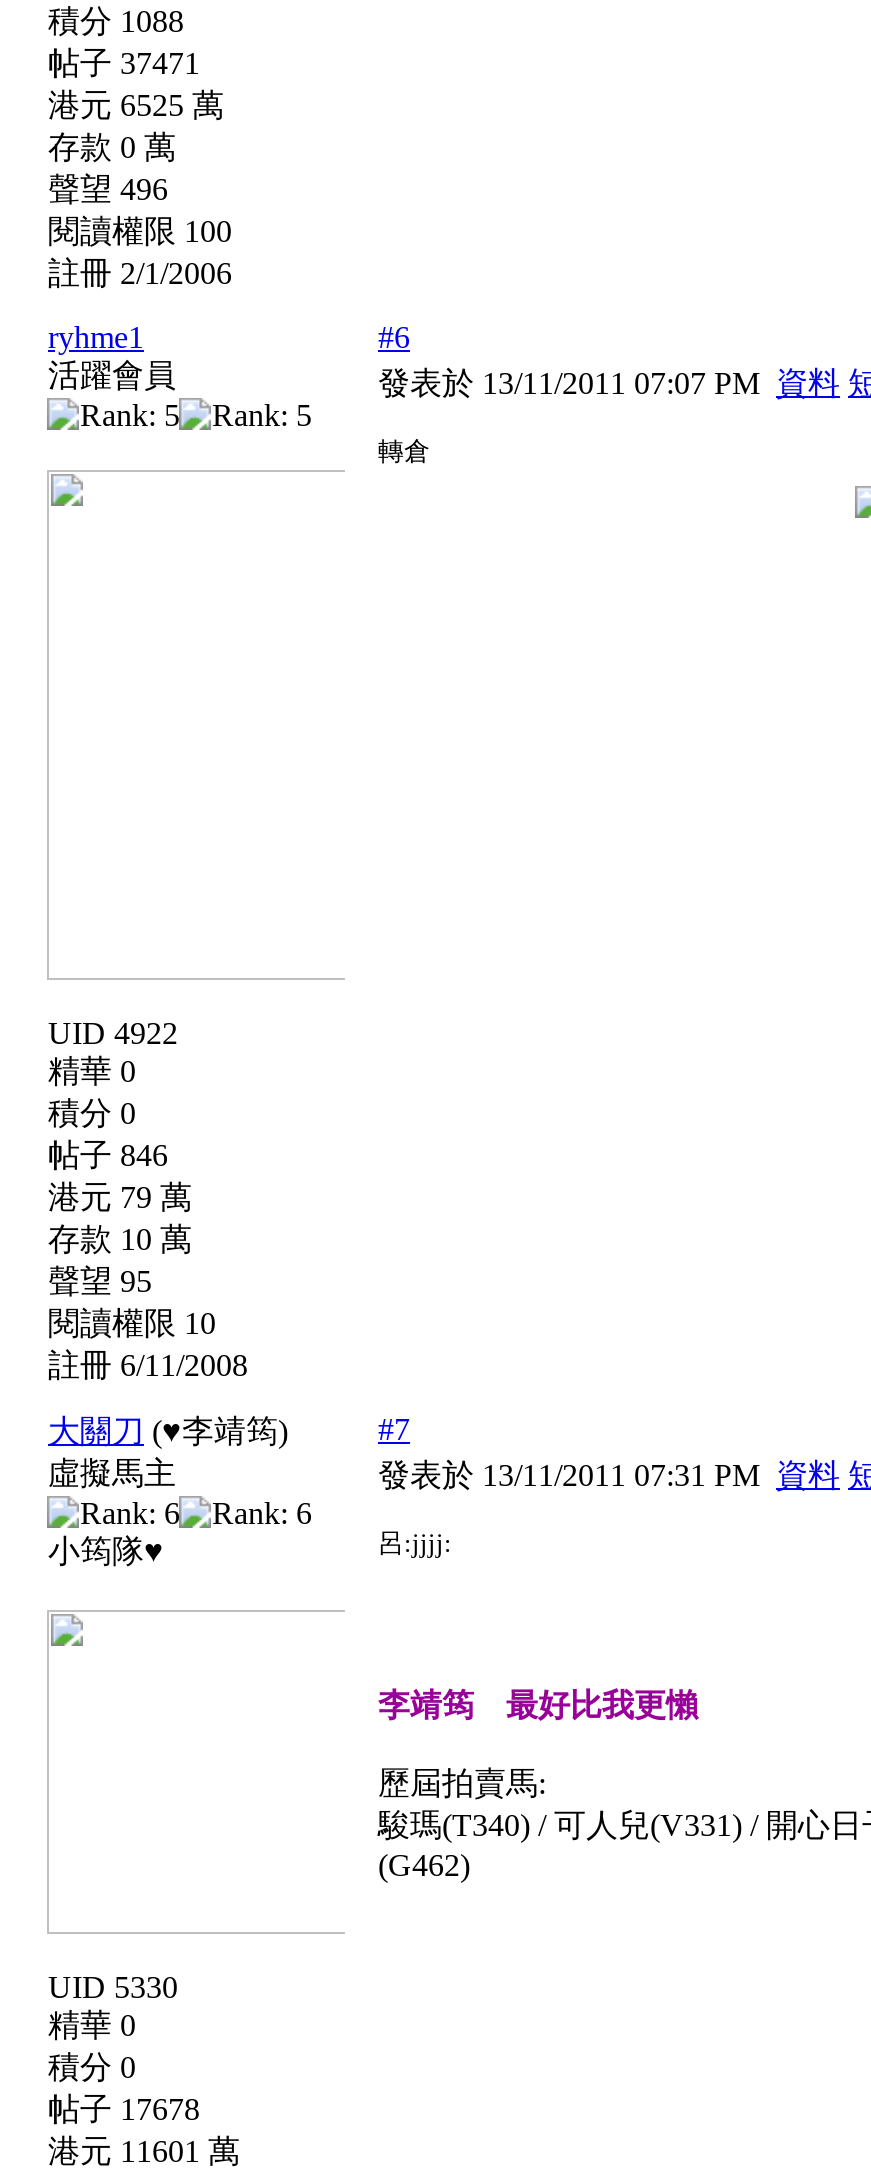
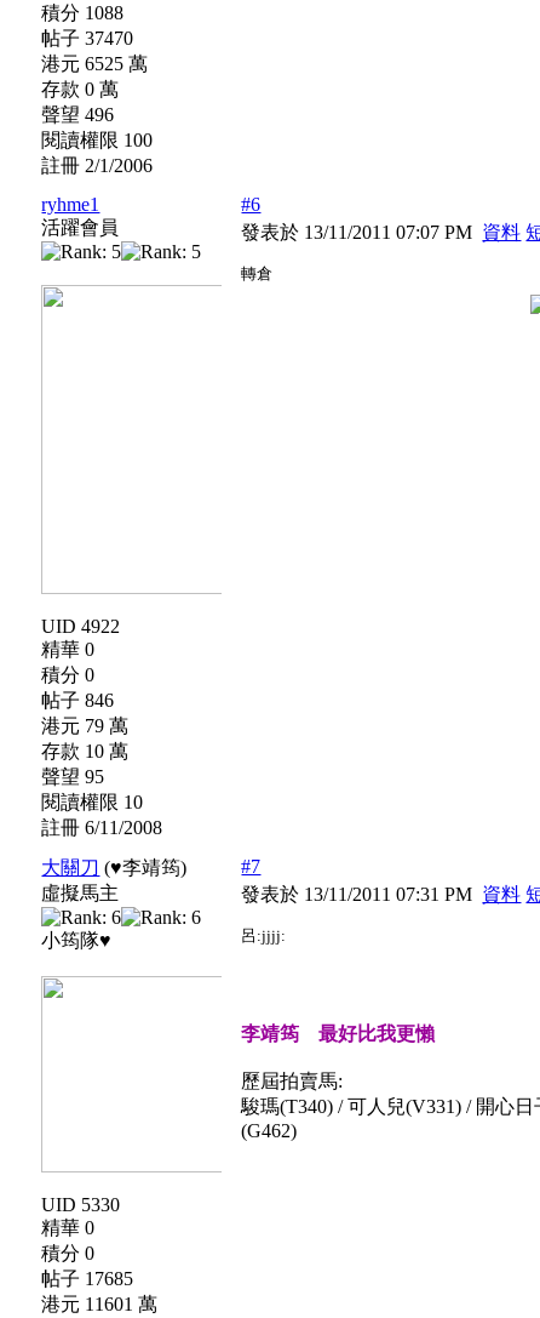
- 帖子 37471
+ 帖子 37470

- 帖子 17678
+ 帖子 17685
